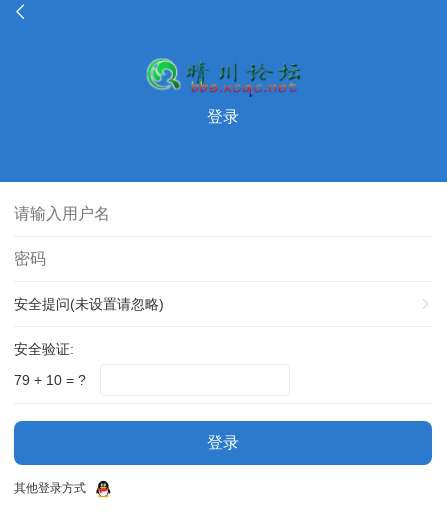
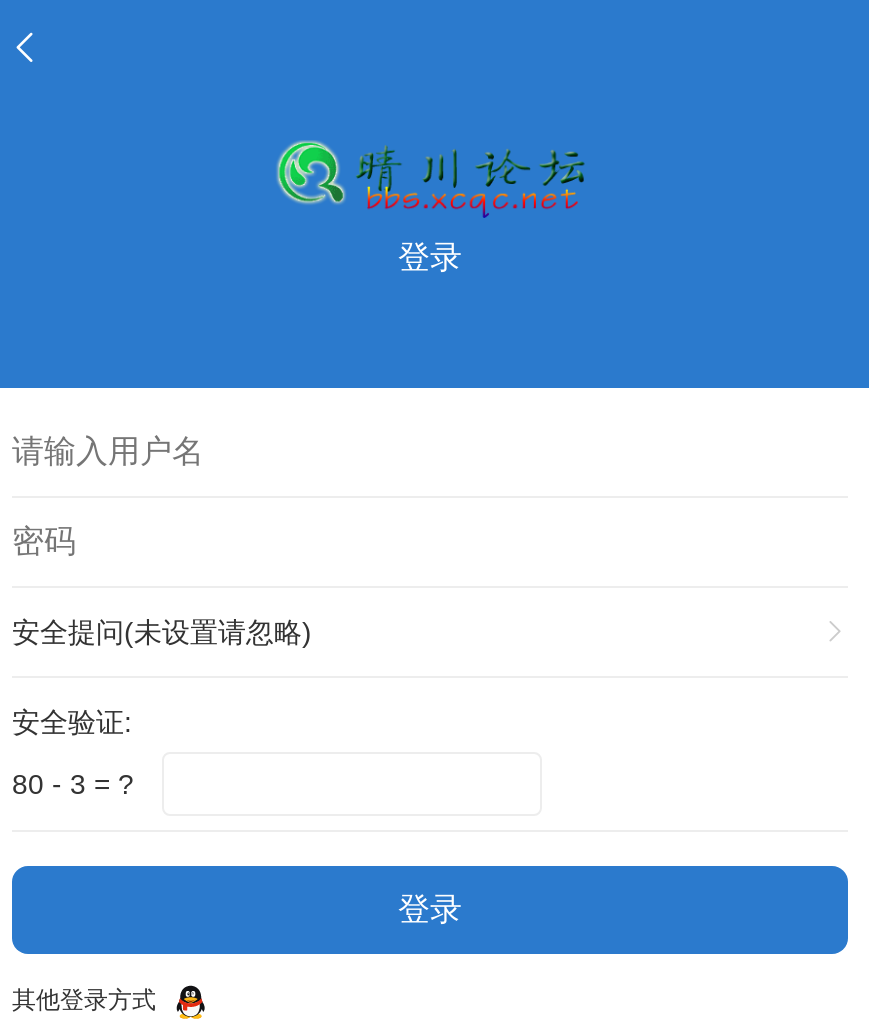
- 79 + 10 = ?
+ 80 - 3 = ?
